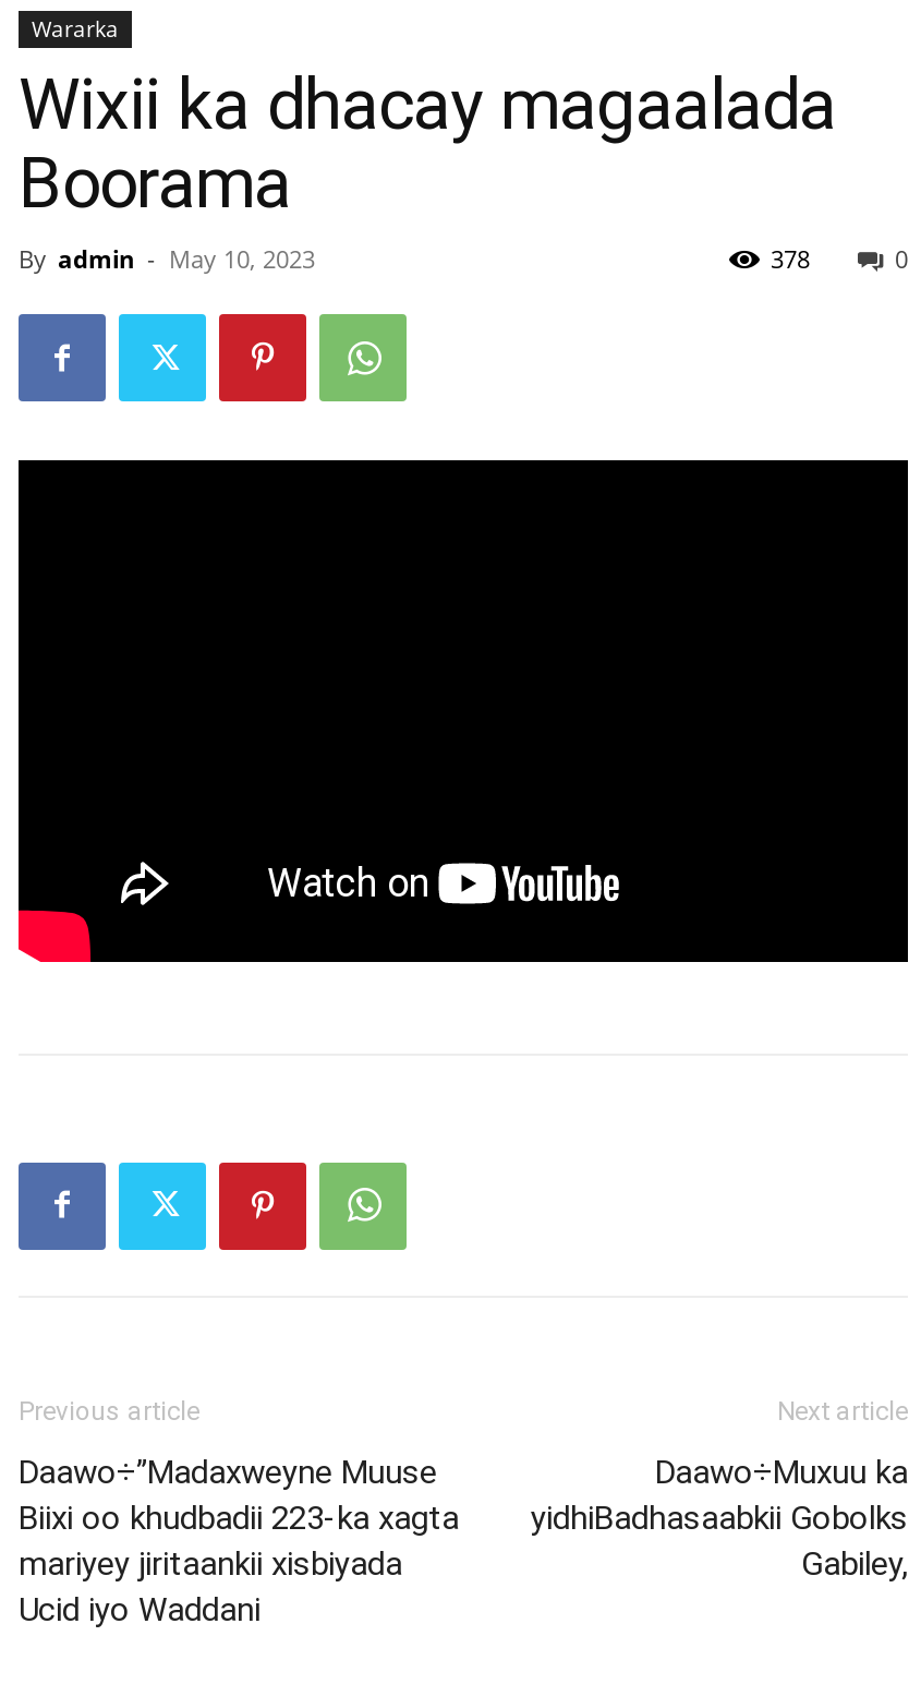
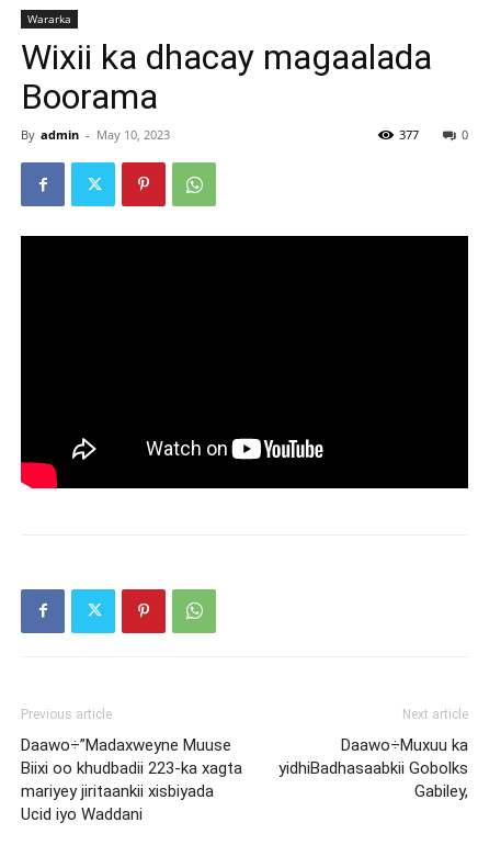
- 378
+ 377
